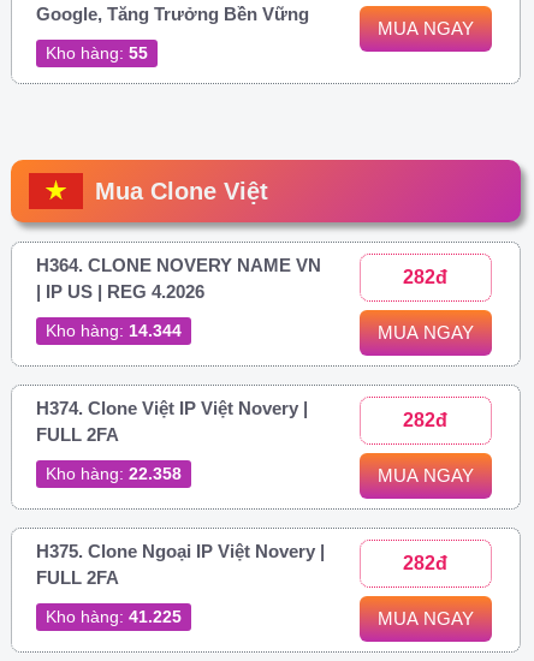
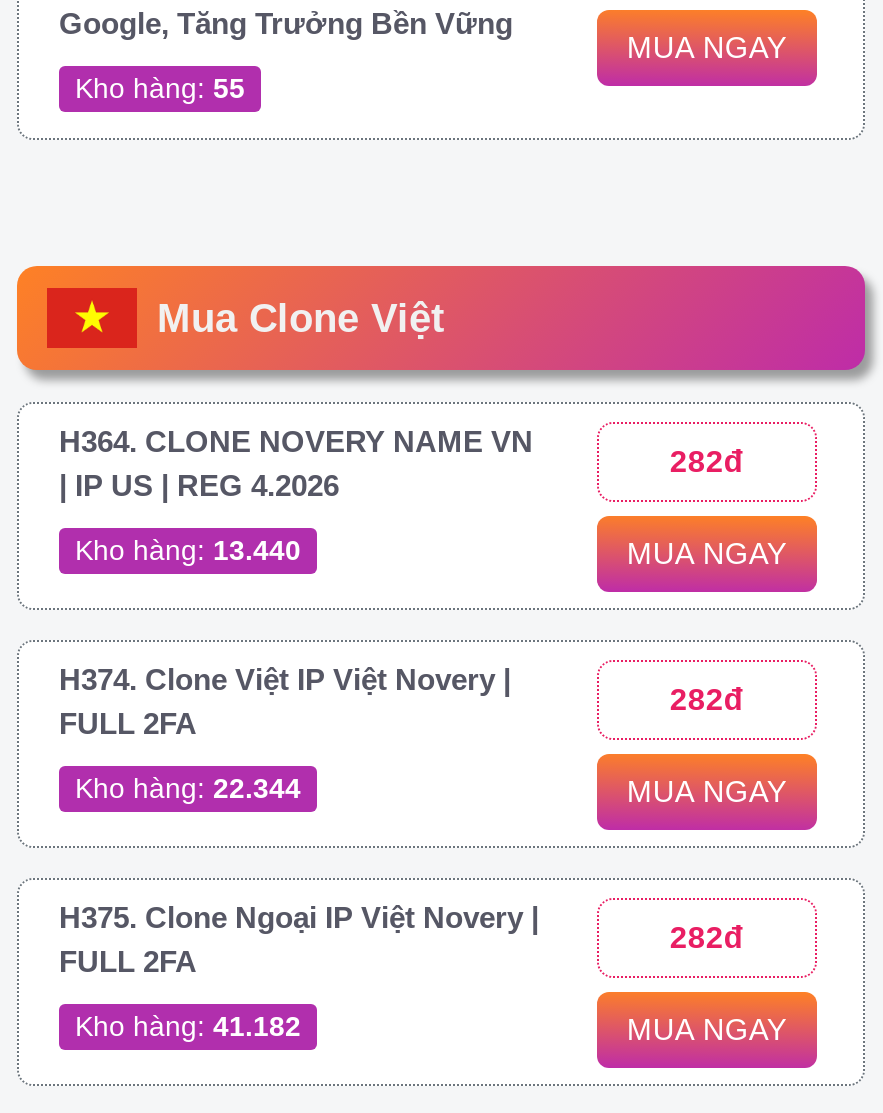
- Kho hàng: 14.344
+ Kho hàng: 13.440

- Kho hàng: 22.358
+ Kho hàng: 22.344

- Kho hàng: 41.225
+ Kho hàng: 41.182
